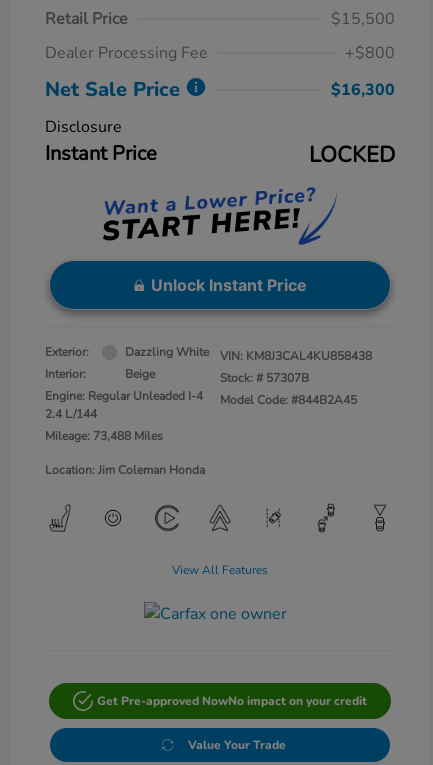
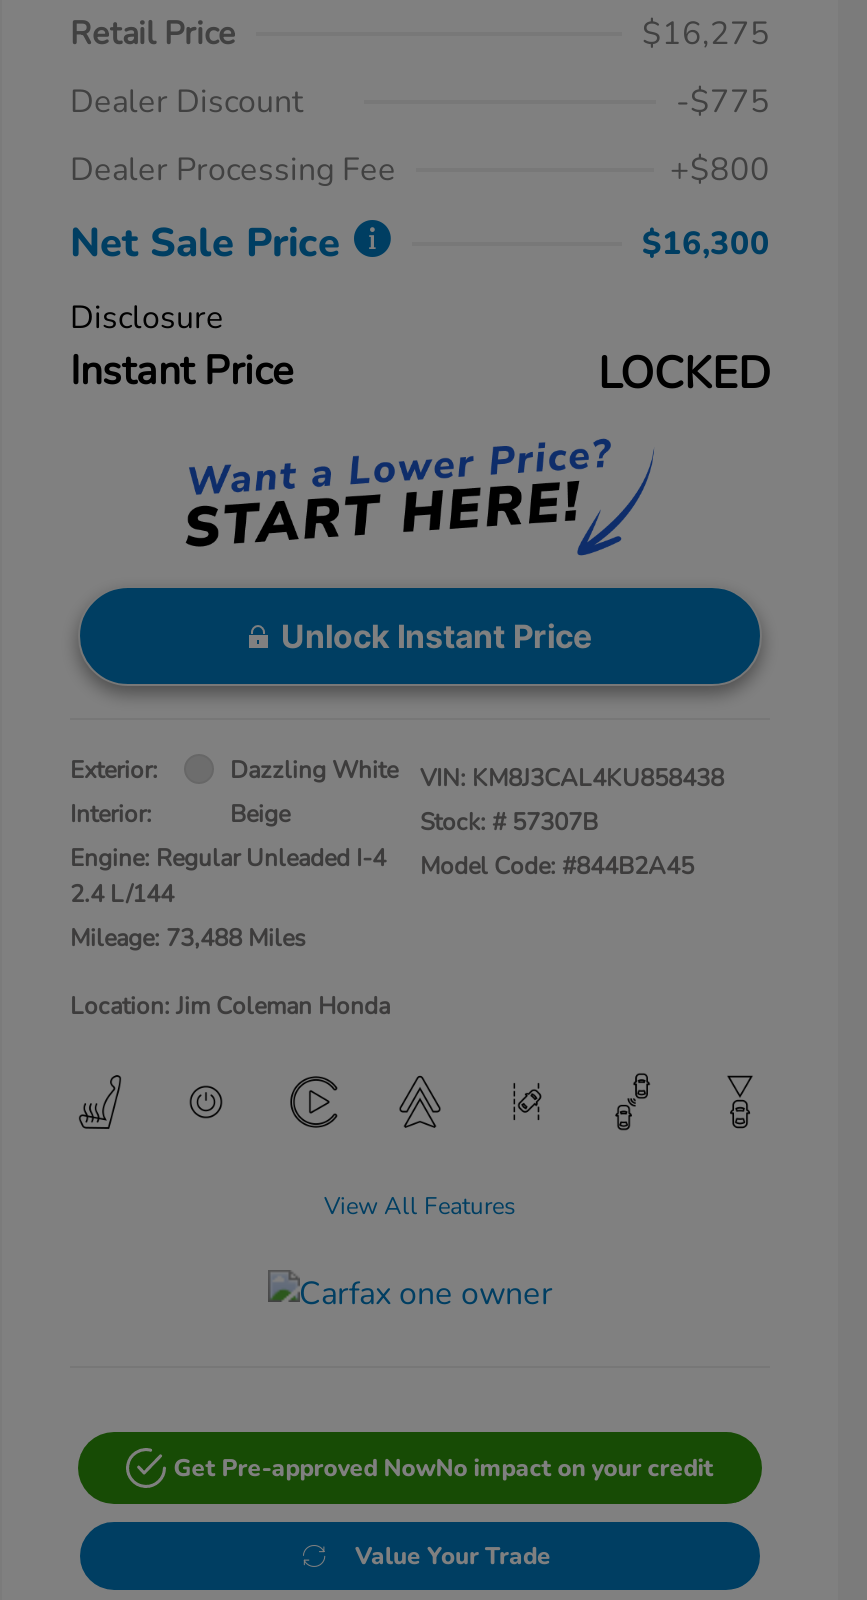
- $15,500
+ $16,275
+ Dealer Discount
+ -$775
